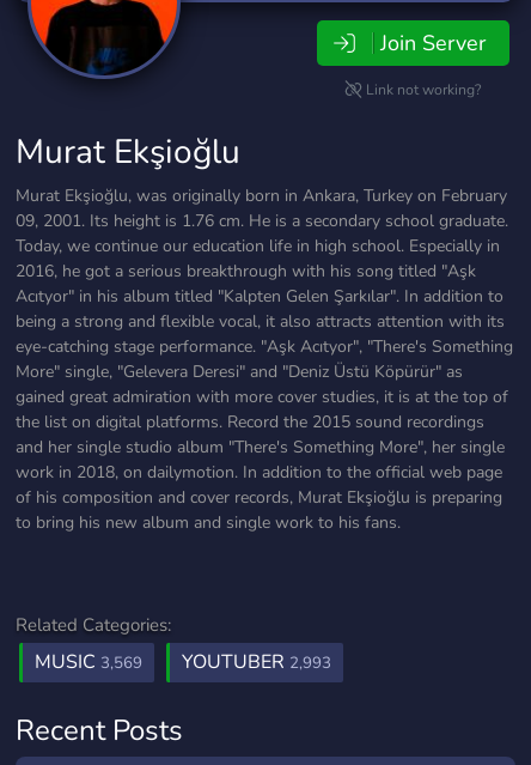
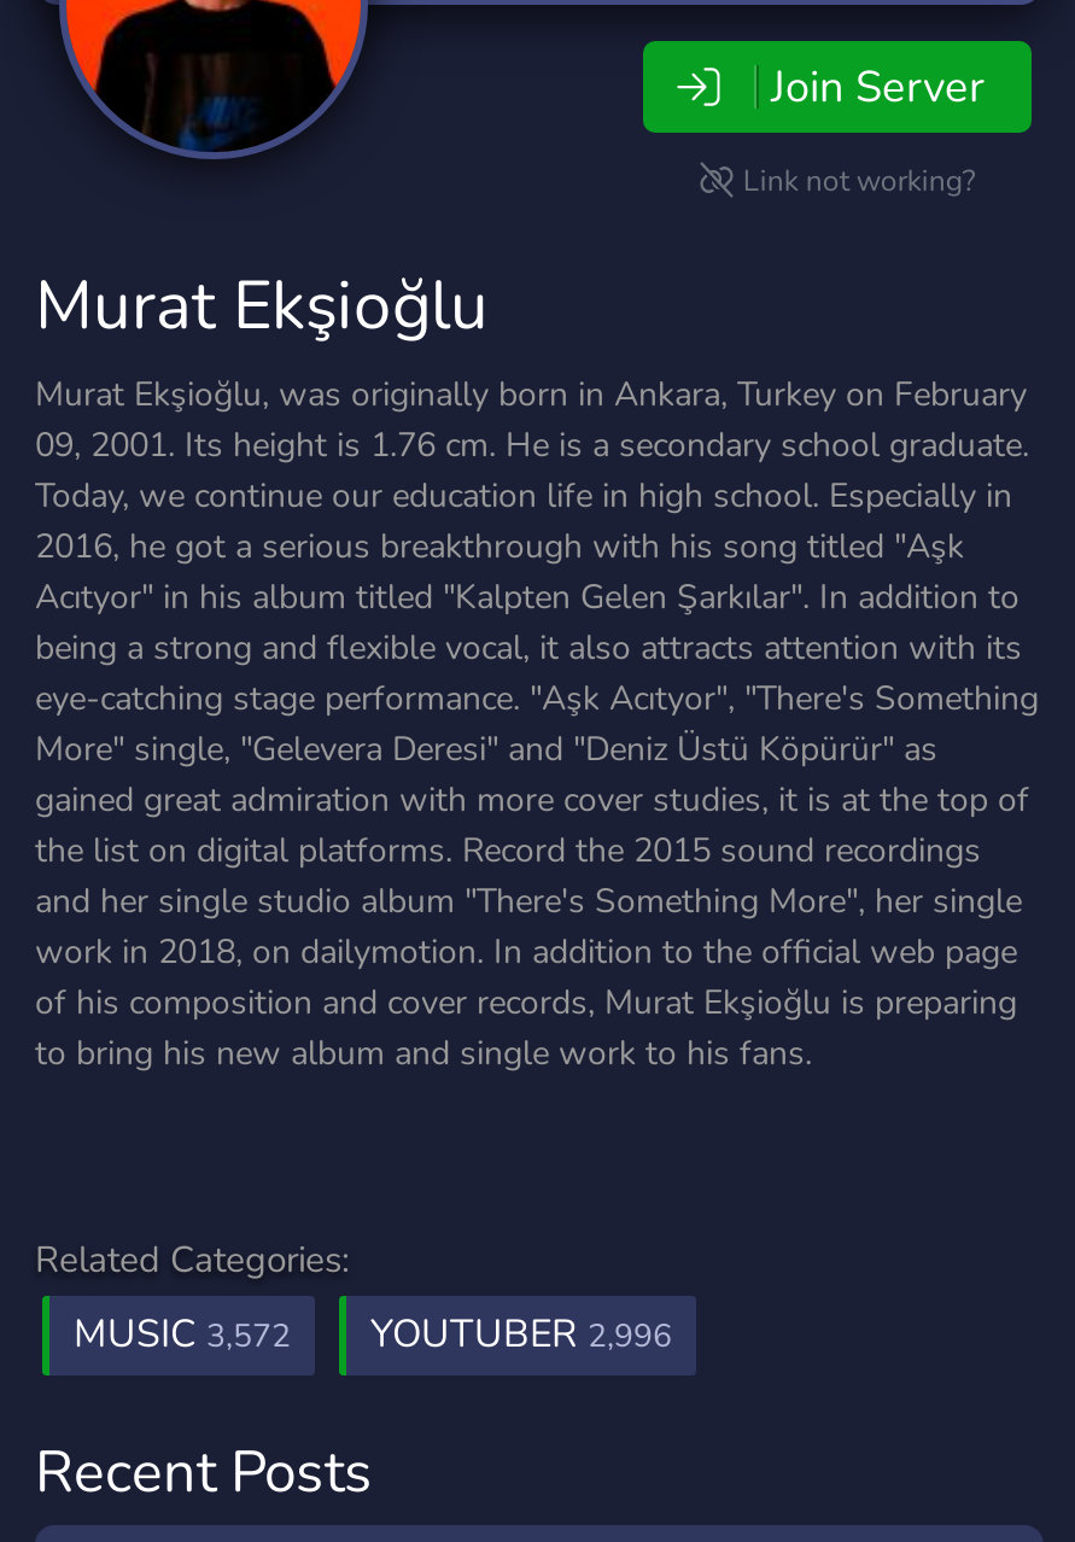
- MUSIC 3,569
+ MUSIC 3,572

- YOUTUBER 2,993
+ YOUTUBER 2,996
